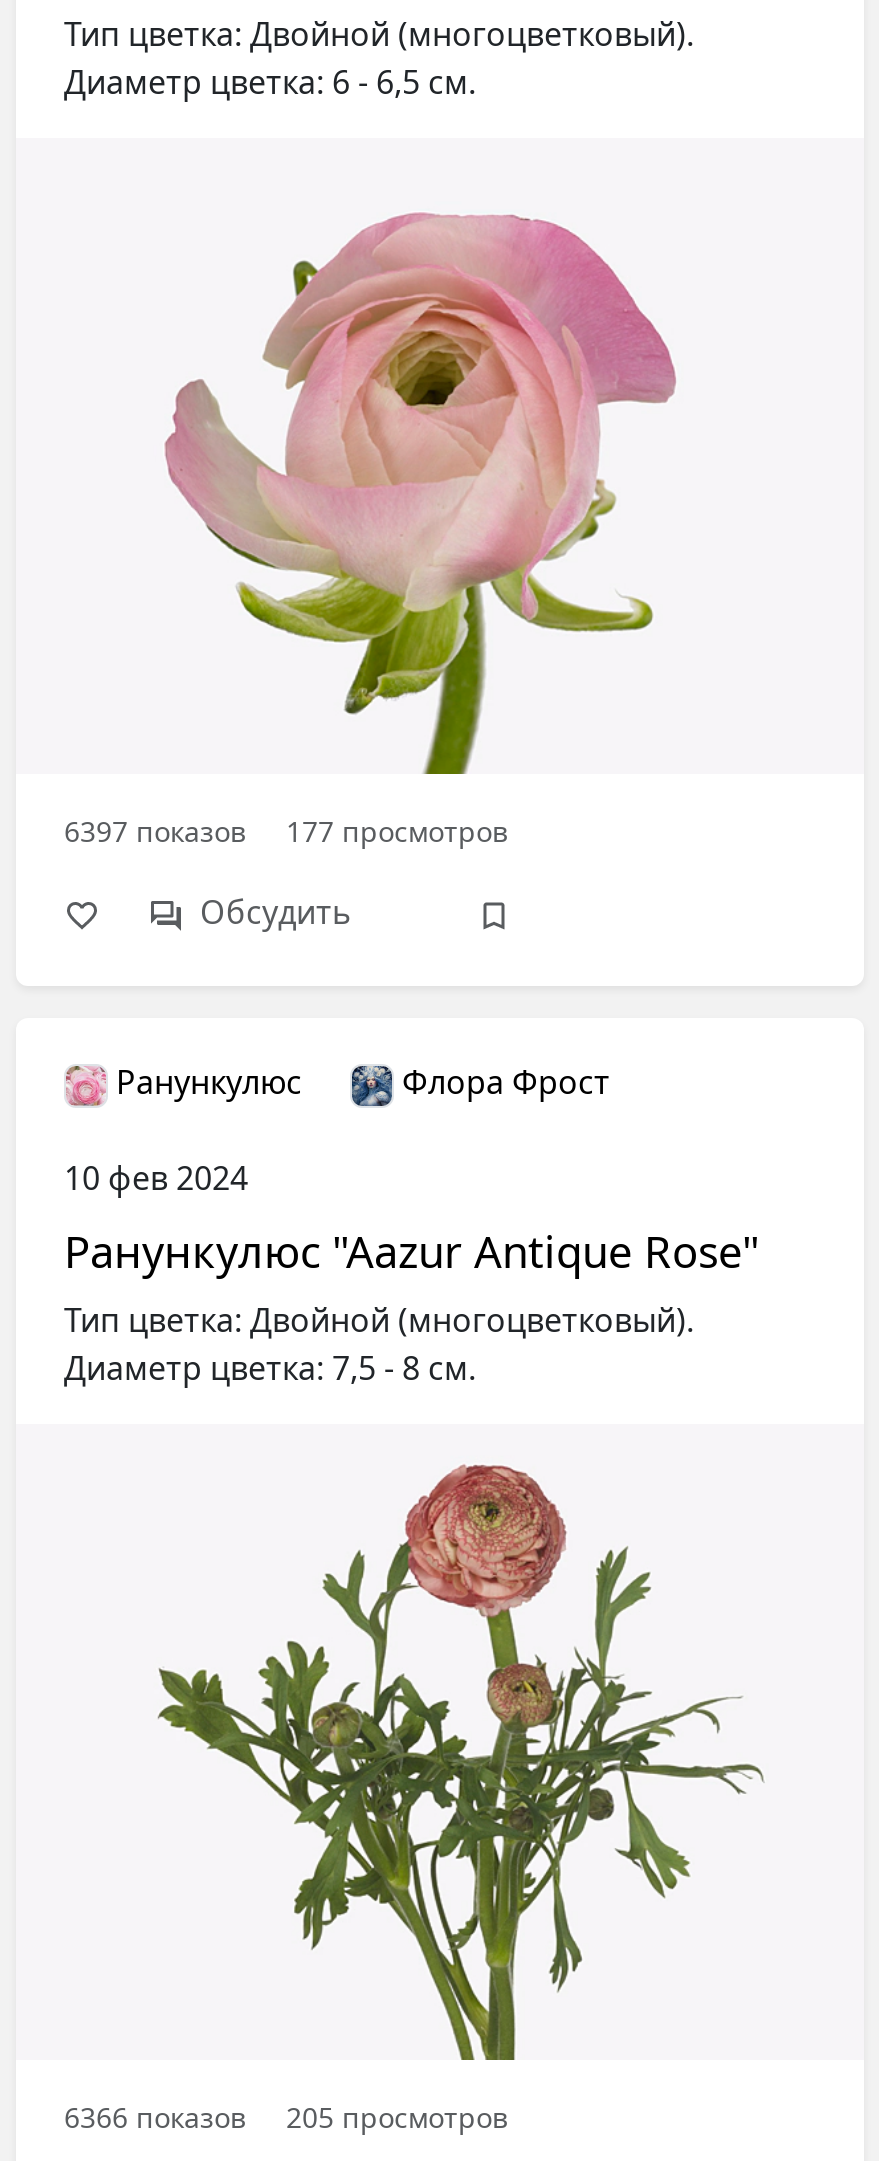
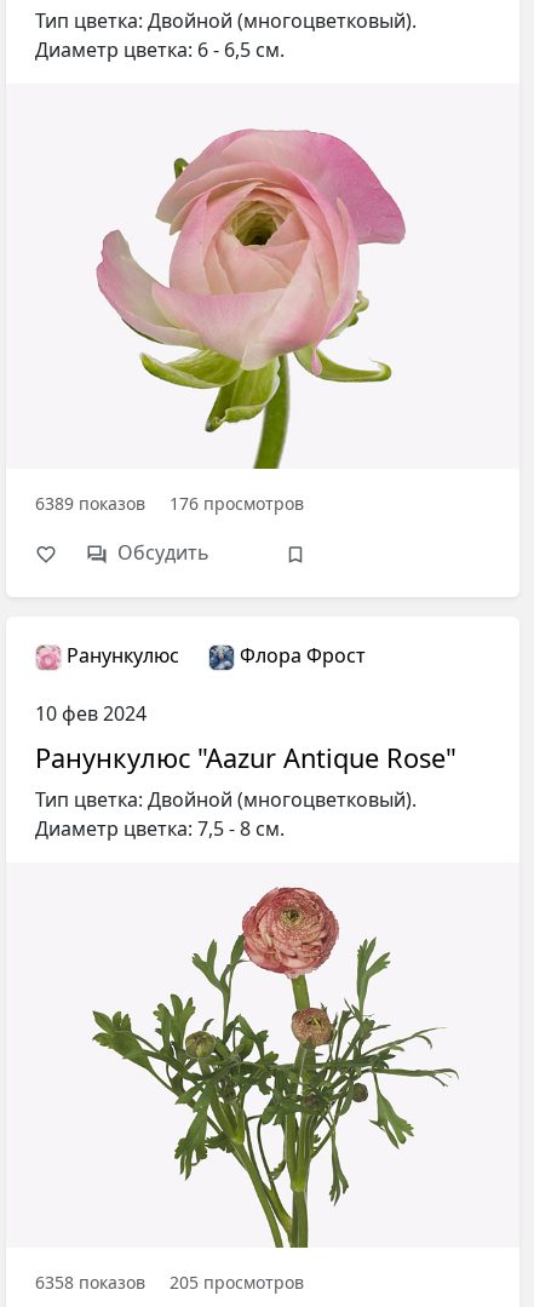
- 6397 показов
+ 6389 показов

- 177 просмотров
+ 176 просмотров

- 6366 показов 205 просмотров
+ 6358 показов 205 просмотров
